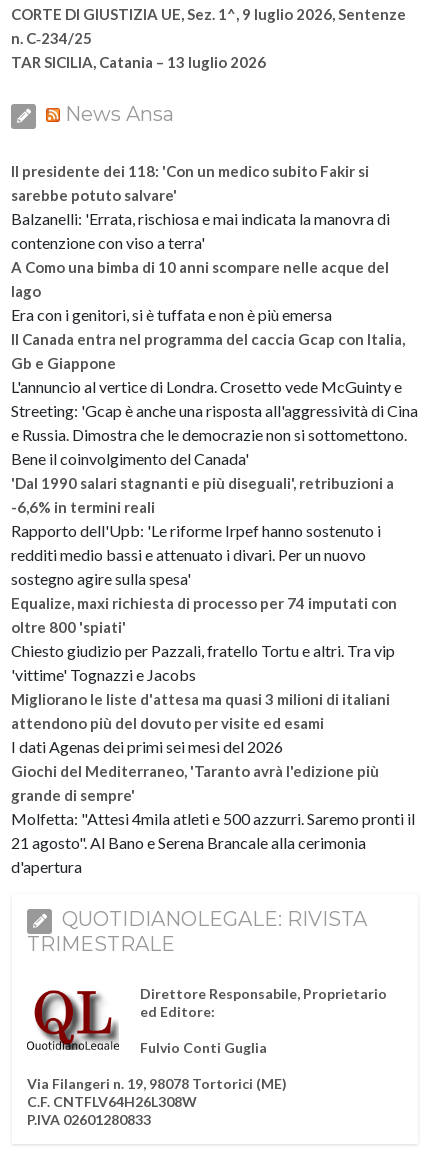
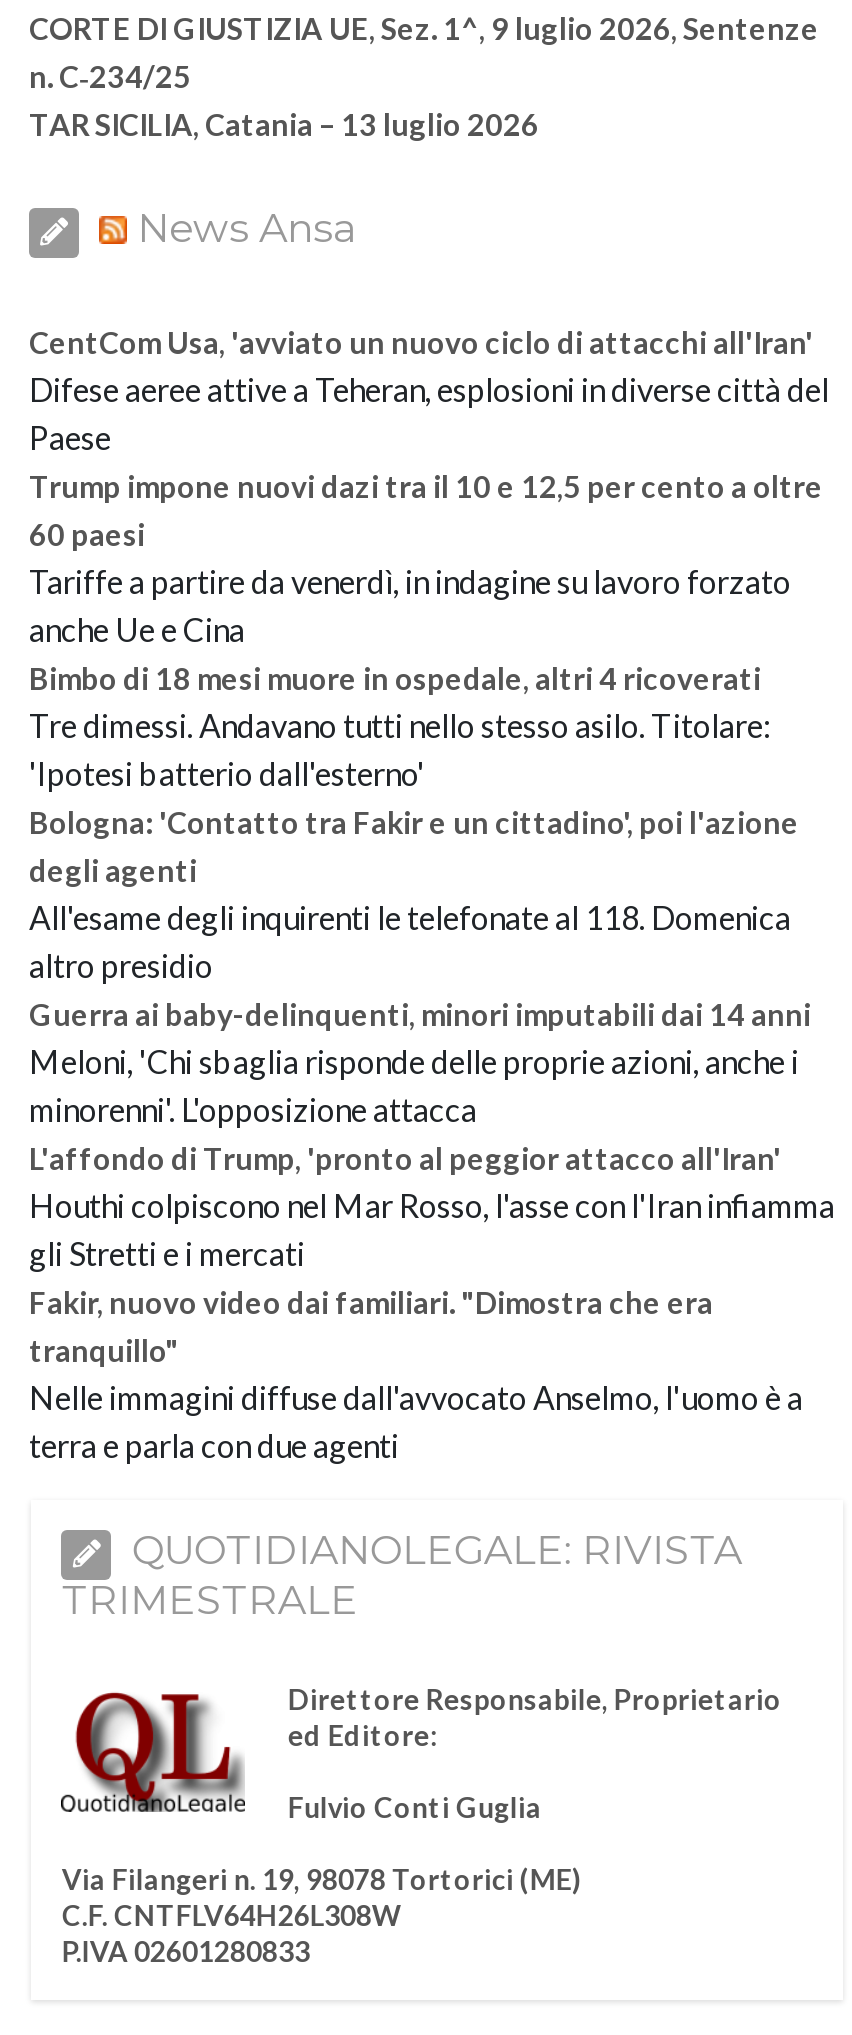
- Il presidente dei 118: 'Con un medico subito Fakir si
- sarebbe potuto salvare'
- Balzanelli: 'Errata, rischiosa e mai indicata la manovra di
- contenzione con viso a terra'
- A Como una bimba di 10 anni scompare nelle acque del
- lago
- Era con i genitori, si è tuffata e non è più emersa
- Il Canada entra nel programma del caccia Gcap con Italia,
- Gb e Giappone
- L'annuncio al vertice di Londra. Crosetto vede McGuinty e
- Streeting: 'Gcap è anche una risposta all'aggressività di Cina
- e Russia. Dimostra che le democrazie non si sottomettono.
- Bene il coinvolgimento del Canada'
- 'Dal 1990 salari stagnanti e più diseguali', retribuzioni a
- -6,6% in termini reali
- Rapporto dell'Upb: 'Le riforme Irpef hanno sostenuto i
- redditi medio bassi e attenuato i divari. Per un nuovo
- sostegno agire sulla spesa'
- Equalize, maxi richiesta di processo per 74 imputati con
- oltre 800 'spiati'
- Chiesto giudizio per Pazzali, fratello Tortu e altri. Tra vip
- 'vittime' Tognazzi e Jacobs
- Migliorano le liste d'attesa ma quasi 3 milioni di italiani
- attendono più del dovuto per visite ed esami
- I dati Agenas dei primi sei mesi del 2026
- Giochi del Mediterraneo, 'Taranto avrà l'edizione più
- grande di sempre'
- Molfetta: "Attesi 4mila atleti e 500 azzurri. Saremo pronti il
- 21 agosto". Al Bano e Serena Brancale alla cerimonia
- d'apertura
+ CentCom Usa, 'avviato un nuovo ciclo di attacchi all'Iran'
+ Difese aeree attive a Teheran, esplosioni in diverse città del
+ Paese
+ Trump impone nuovi dazi tra il 10 e 12,5 per cento a oltre
+ 60 paesi
+ Tariffe a partire da venerdì, in indagine su lavoro forzato
+ anche Ue e Cina
+ Bimbo di 18 mesi muore in ospedale, altri 4 ricoverati
+ Tre dimessi. Andavano tutti nello stesso asilo. Titolare:
+ 'Ipotesi batterio dall'esterno'
+ Bologna: 'Contatto tra Fakir e un cittadino', poi l'azione
+ degli agenti
+ All'esame degli inquirenti le telefonate al 118. Domenica
+ altro presidio
+ Guerra ai baby-delinquenti, minori imputabili dai 14 anni
+ Meloni, 'Chi sbaglia risponde delle proprie azioni, anche i
+ minorenni'. L'opposizione attacca
+ L'affondo di Trump, 'pronto al peggior attacco all'Iran'
+ Houthi colpiscono nel Mar Rosso, l'asse con l'Iran infiamma
+ gli Stretti e i mercati
+ Fakir, nuovo video dai familiari. "Dimostra che era
+ tranquillo"
+ Nelle immagini diffuse dall'avvocato Anselmo, l'uomo è a
+ terra e parla con due agenti
